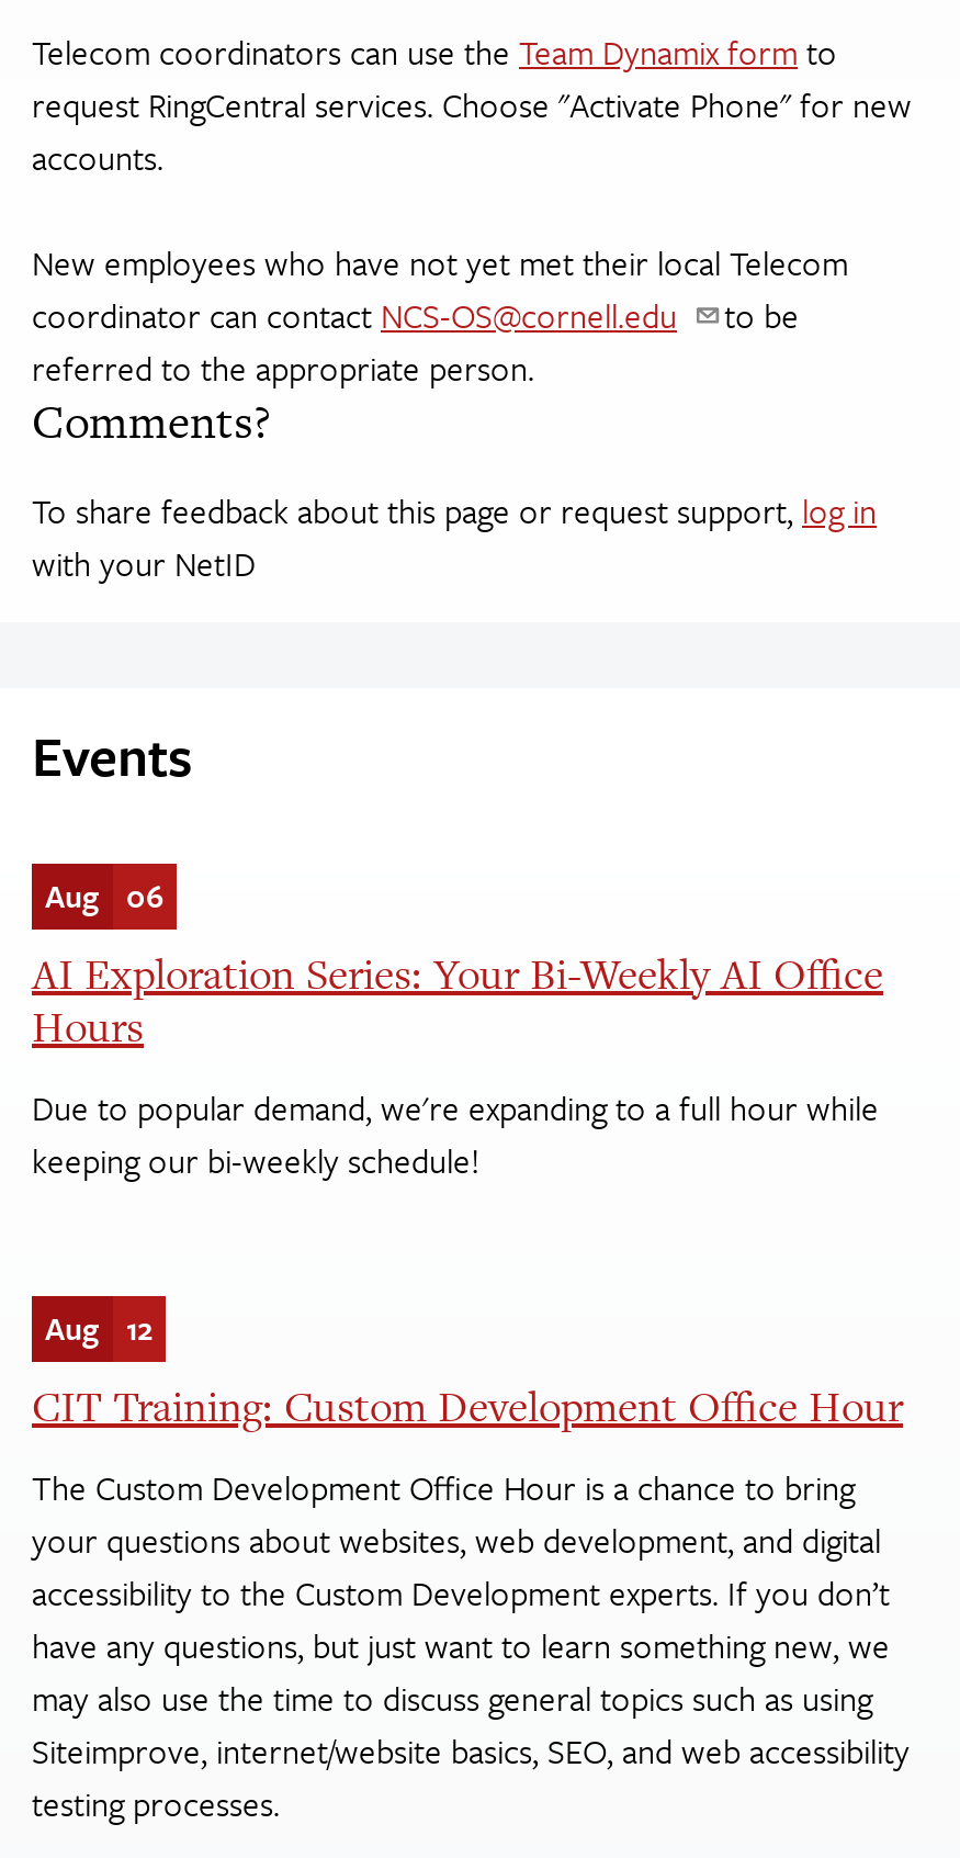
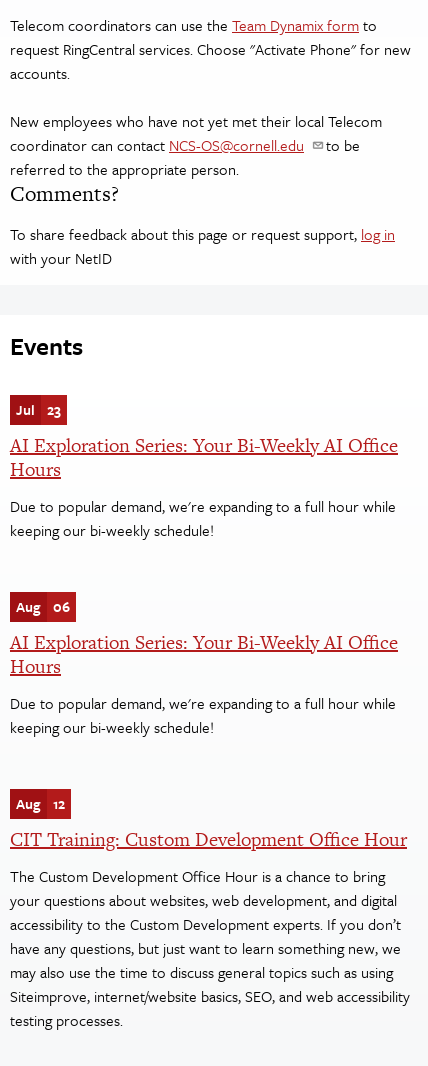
+ Jul 23
+ AI Exploration Series: Your Bi-Weekly AI Office
+ Hours
+ Due to popular demand, we're expanding to a full hour while
+ keeping our bi-weekly schedule!
